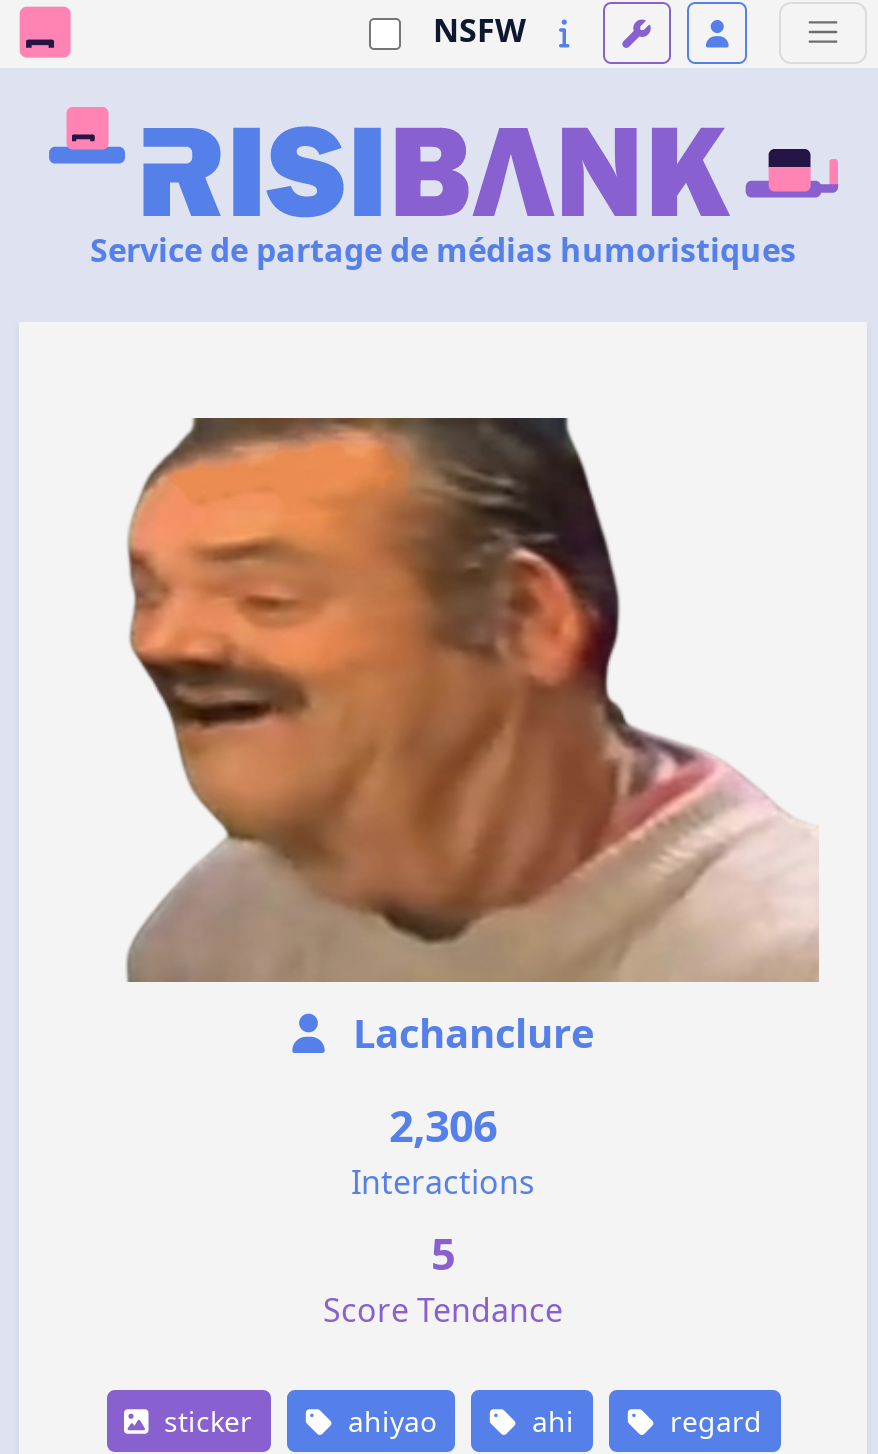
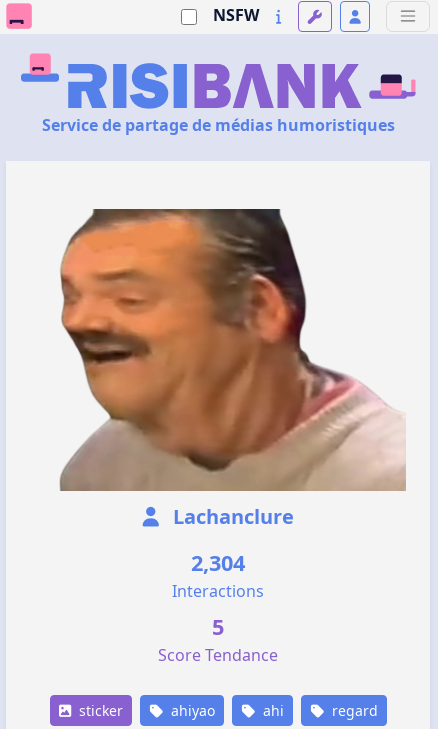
- 2,306
+ 2,304
